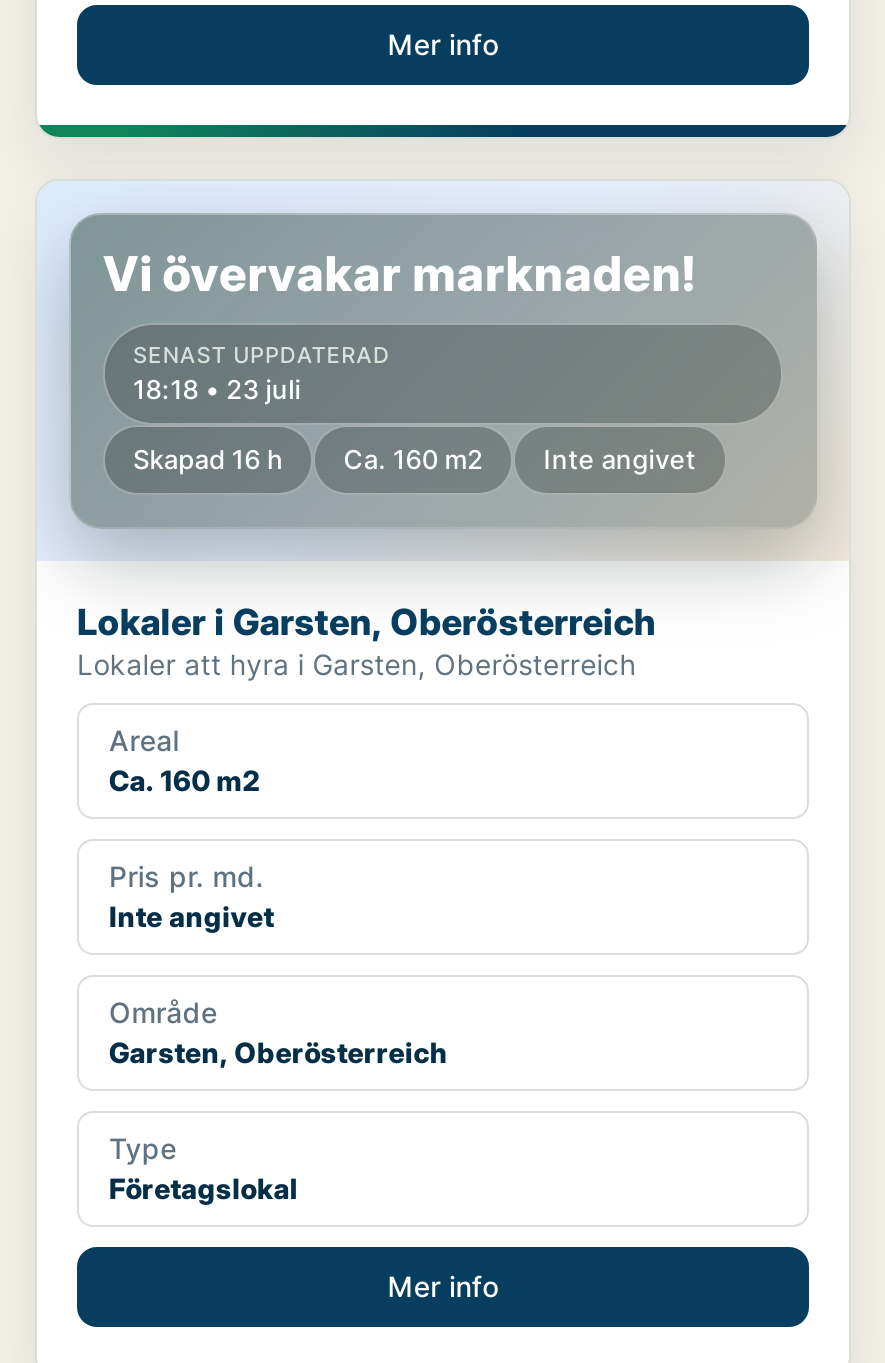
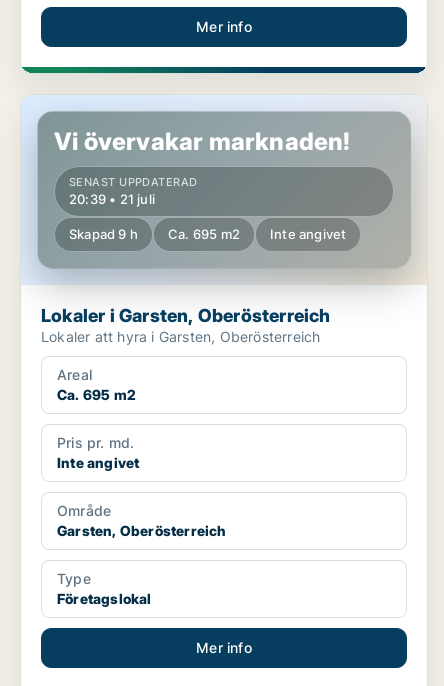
- 18:18 • 23 juli
+ 20:39 • 21 juli

- Skapad 16 h
+ Skapad 9 h

- Ca. 160 m2
+ Ca. 695 m2

- Ca. 160 m2
+ Ca. 695 m2
